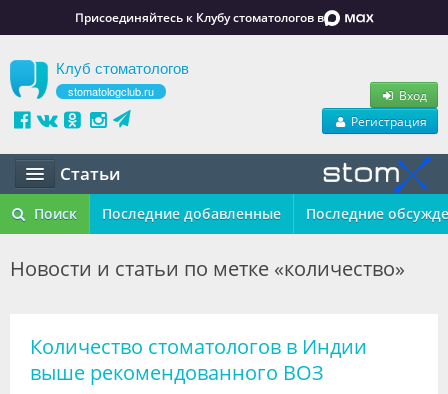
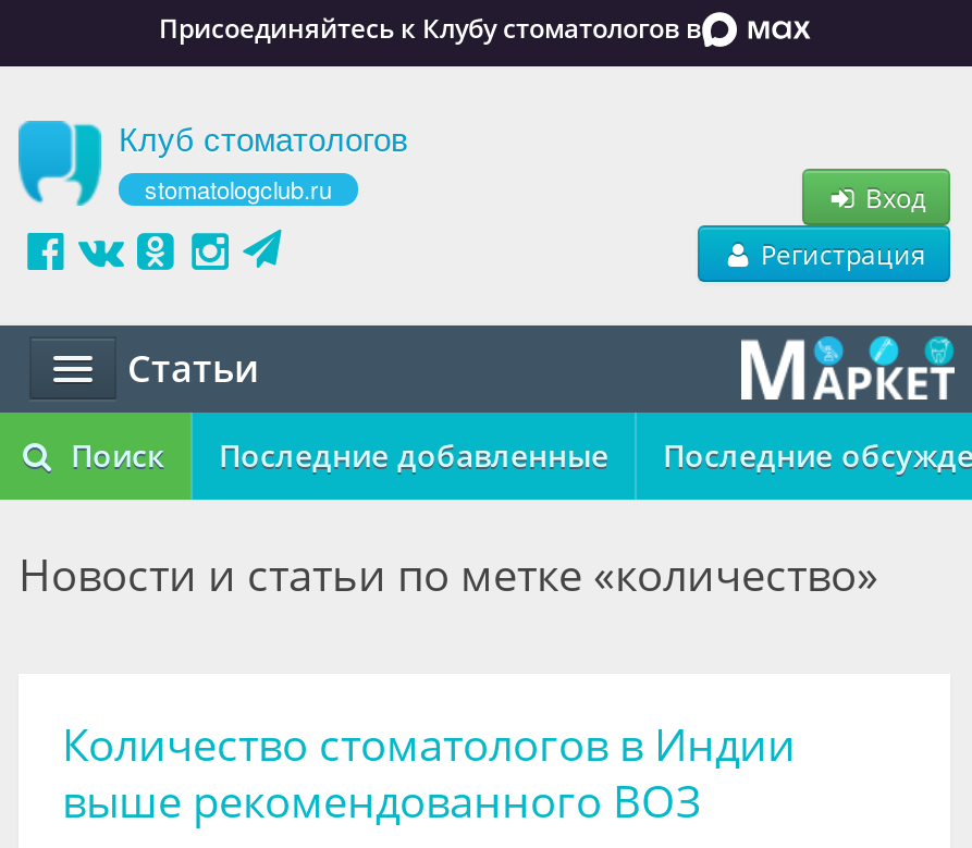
- [image]
+ [image]
